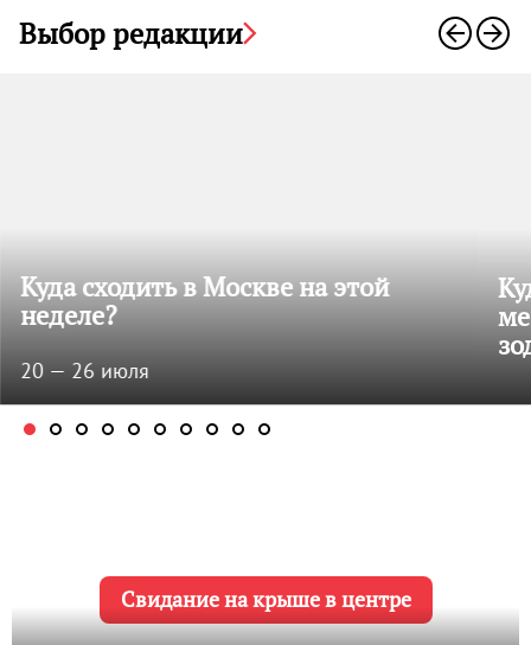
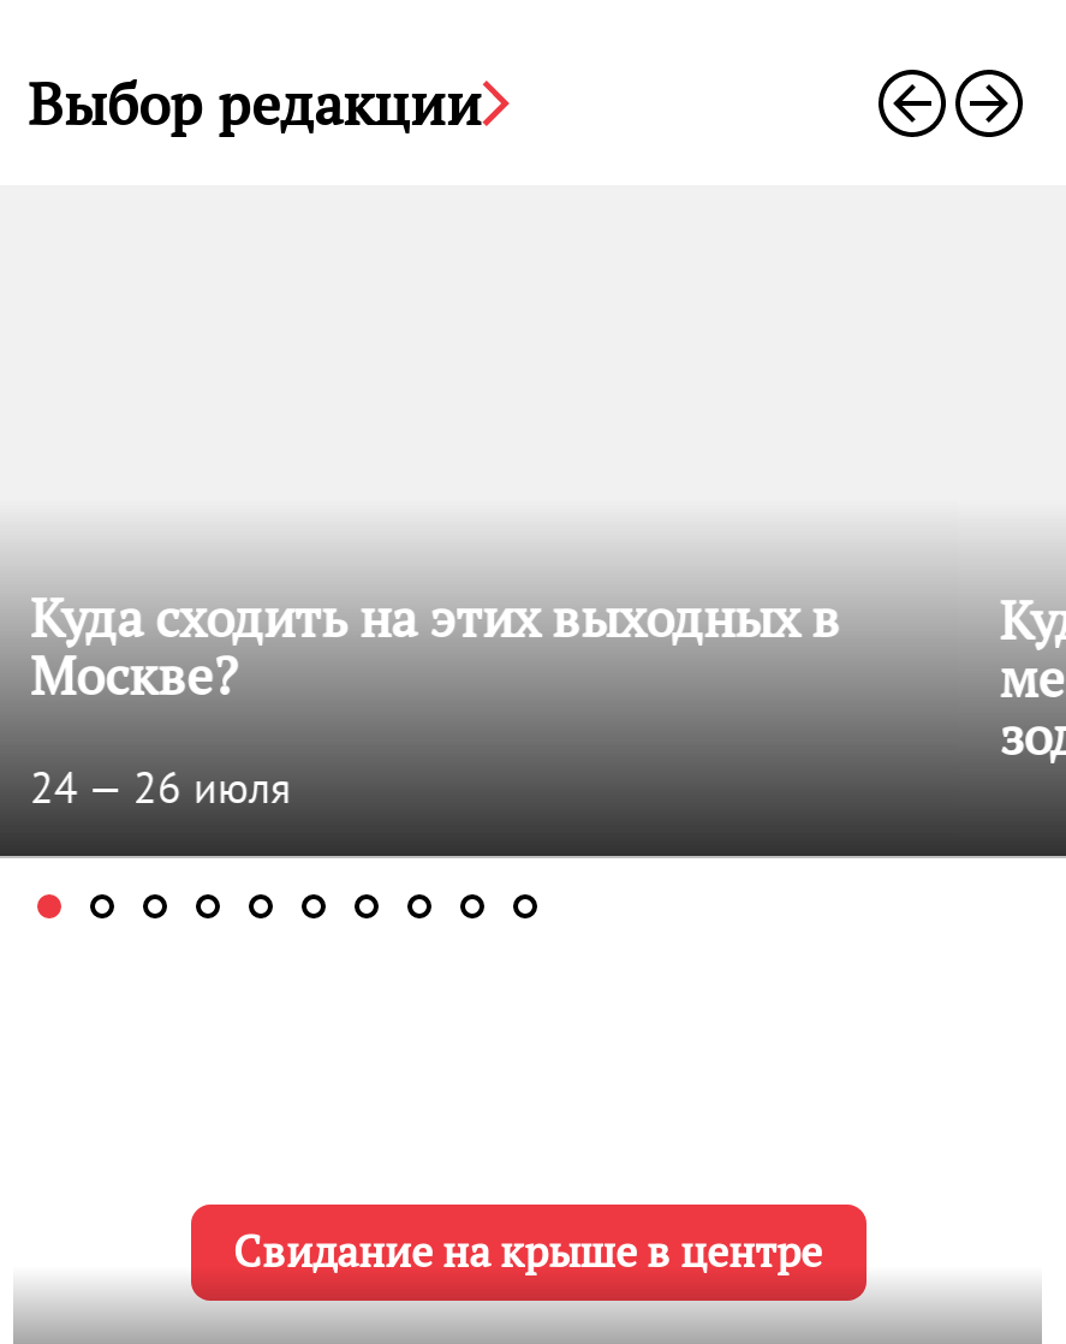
- Куда сходить в Москве на этой
- неделе?
+ Куда сходить на этих выходных в
+ Москве?

- 20 — 26 июля
+ 24 — 26 июля
